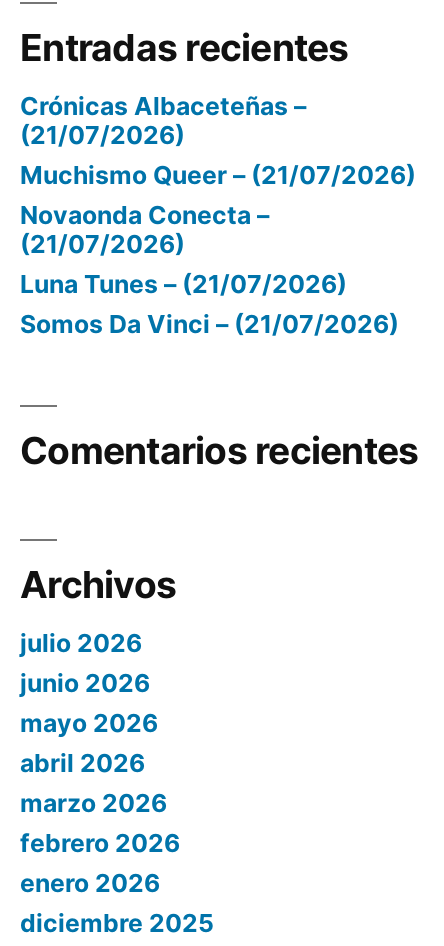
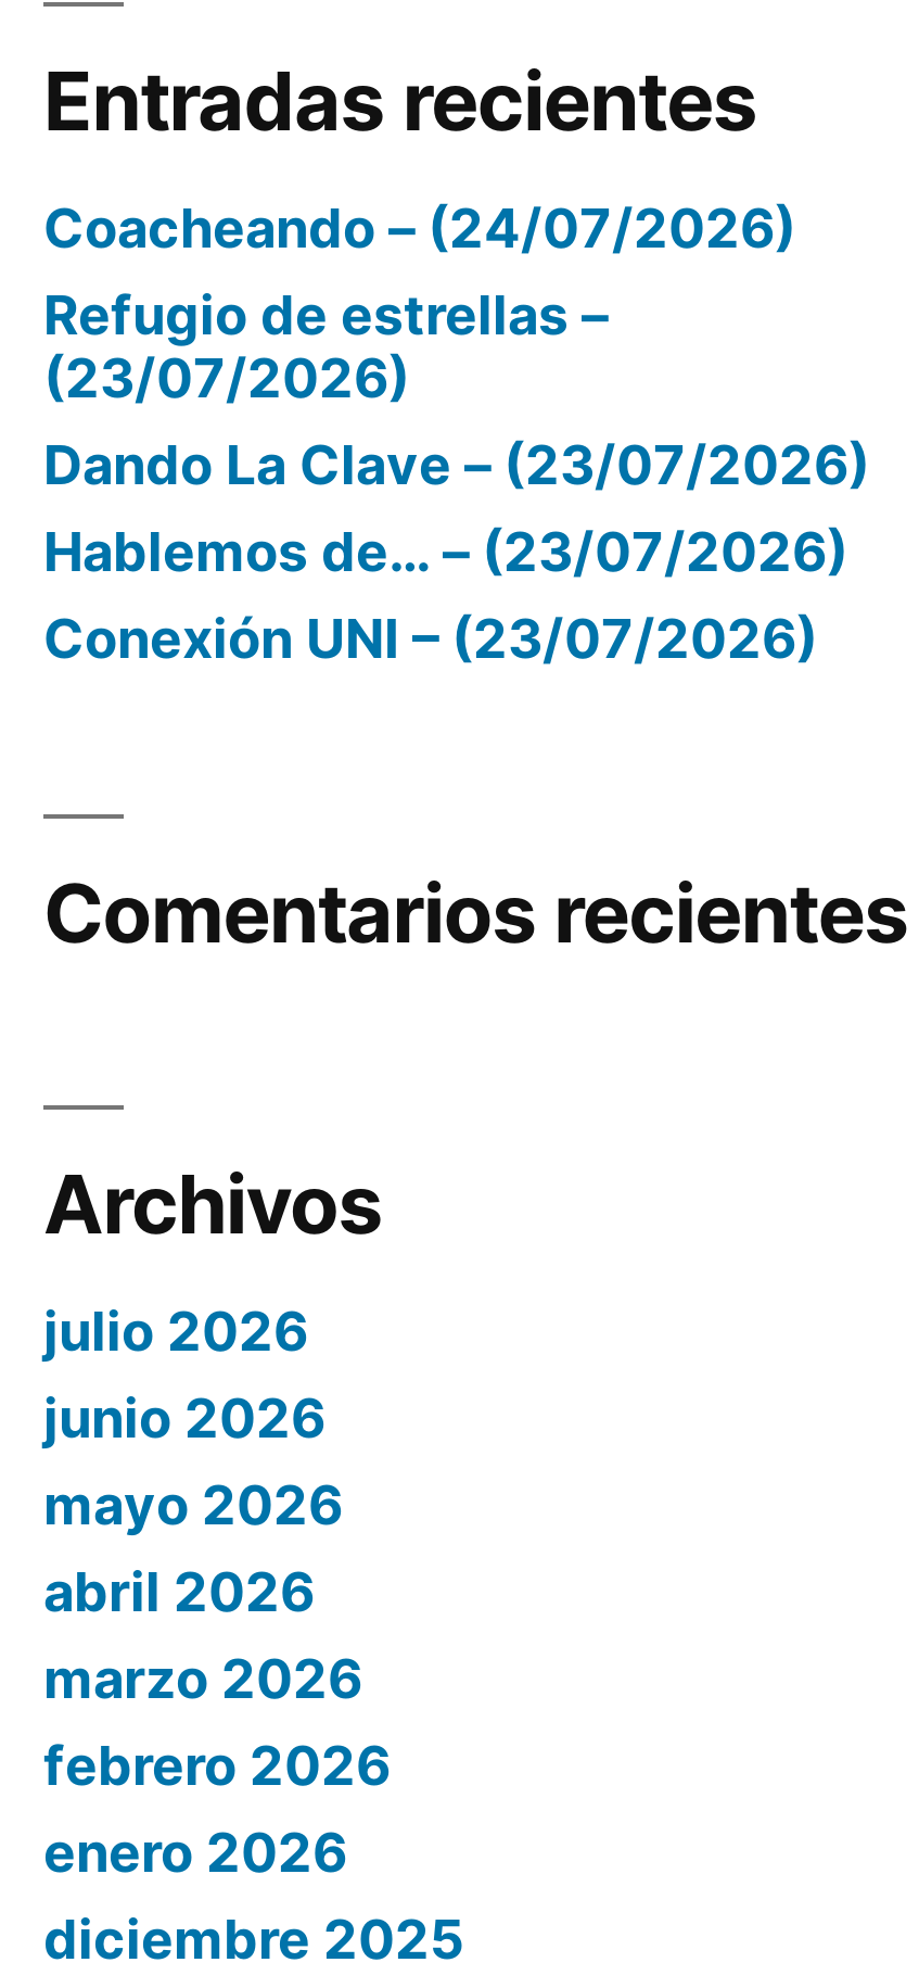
- Crónicas Albaceteñas –
- (21/07/2026)
- Muchismo Queer – (21/07/2026)
- Novaonda Conecta –
- (21/07/2026)
- Luna Tunes – (21/07/2026)
- Somos Da Vinci – (21/07/2026)
+ Coacheando – (24/07/2026)
+ Refugio de estrellas –
+ (23/07/2026)
+ Dando La Clave – (23/07/2026)
+ Hablemos de… – (23/07/2026)
+ Conexión UNI – (23/07/2026)
